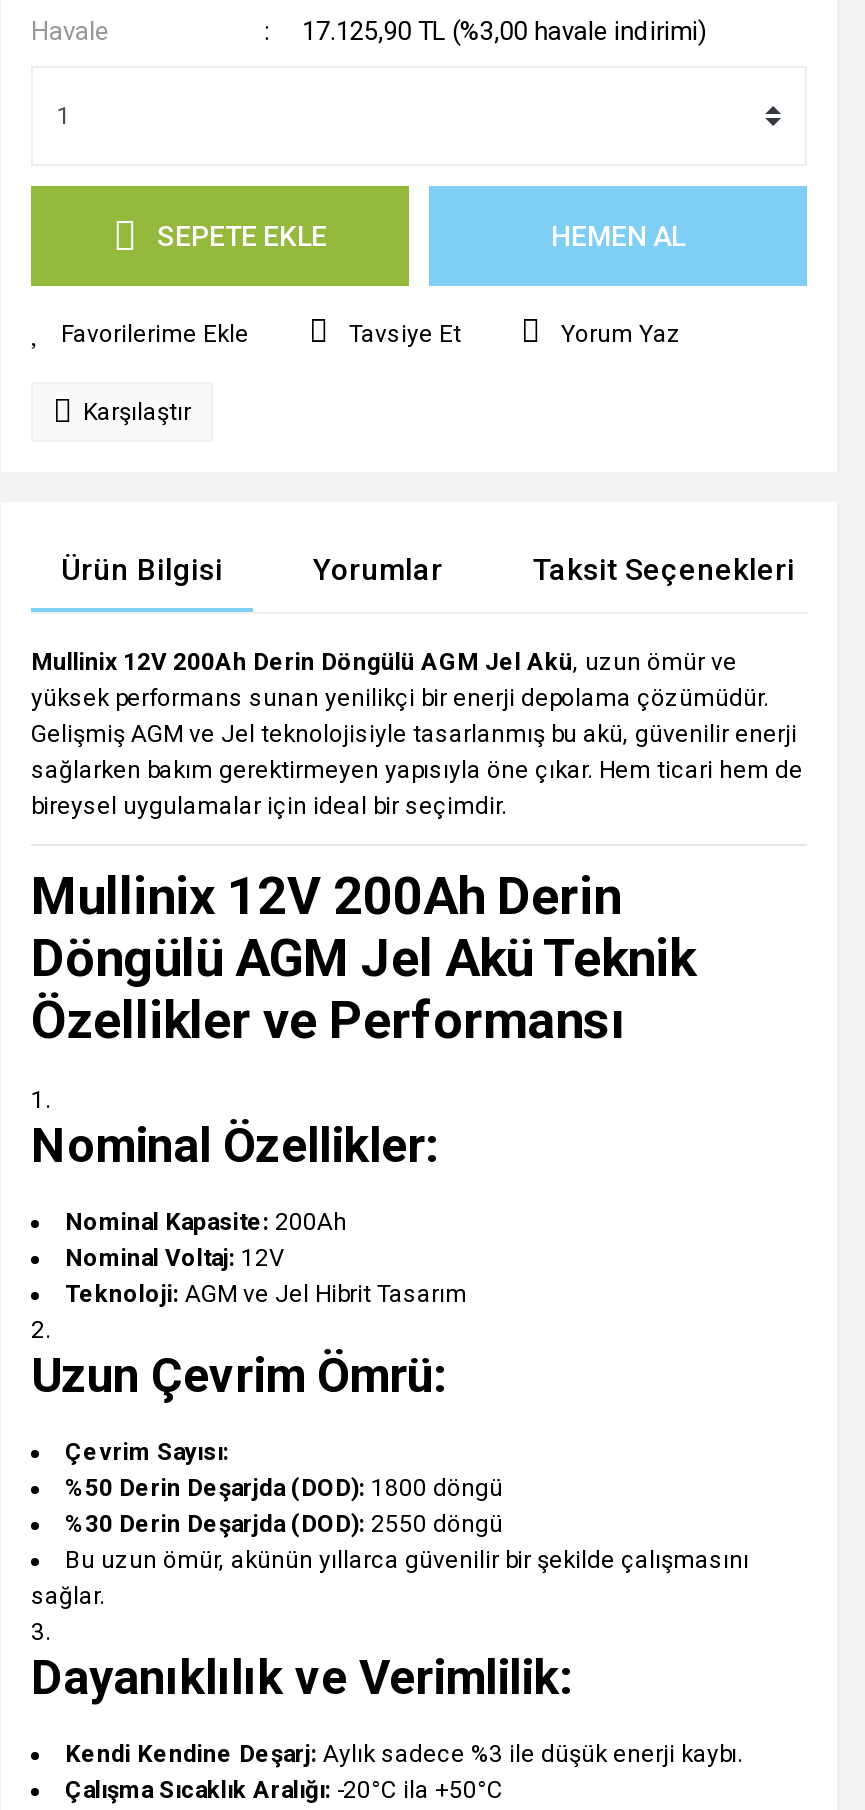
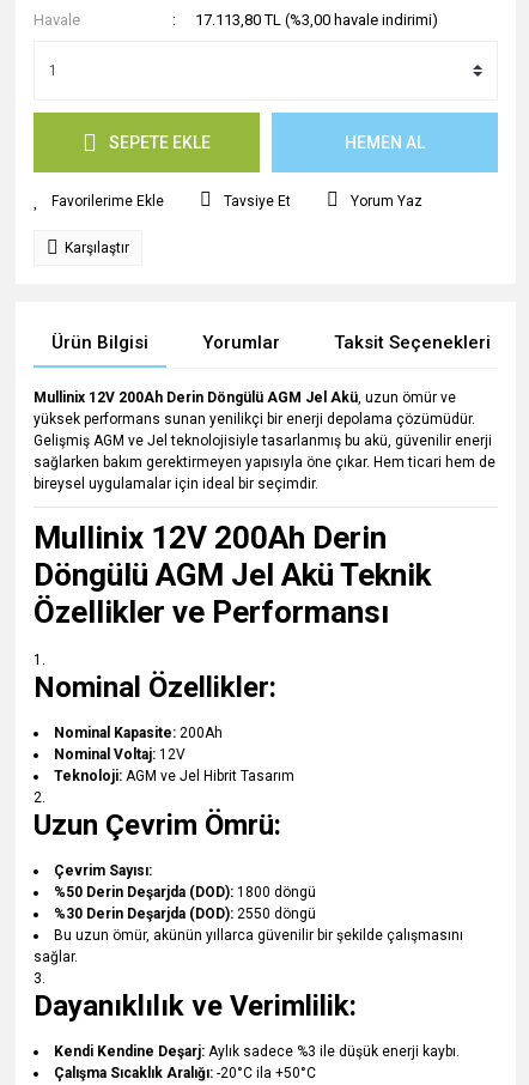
- 17.125,90 TL (%3,00 havale indirimi)
+ 17.113,80 TL (%3,00 havale indirimi)
